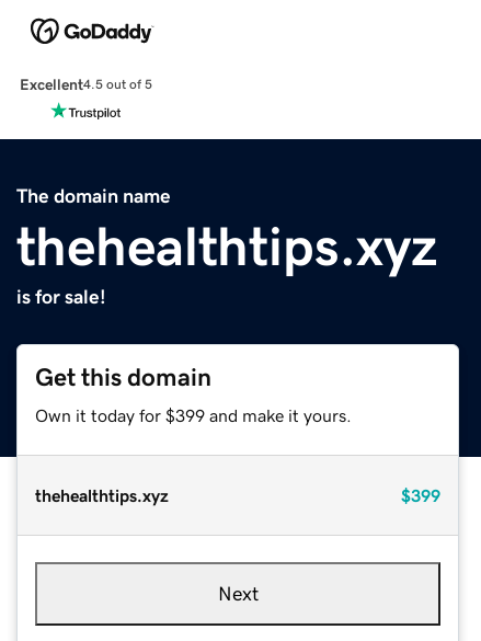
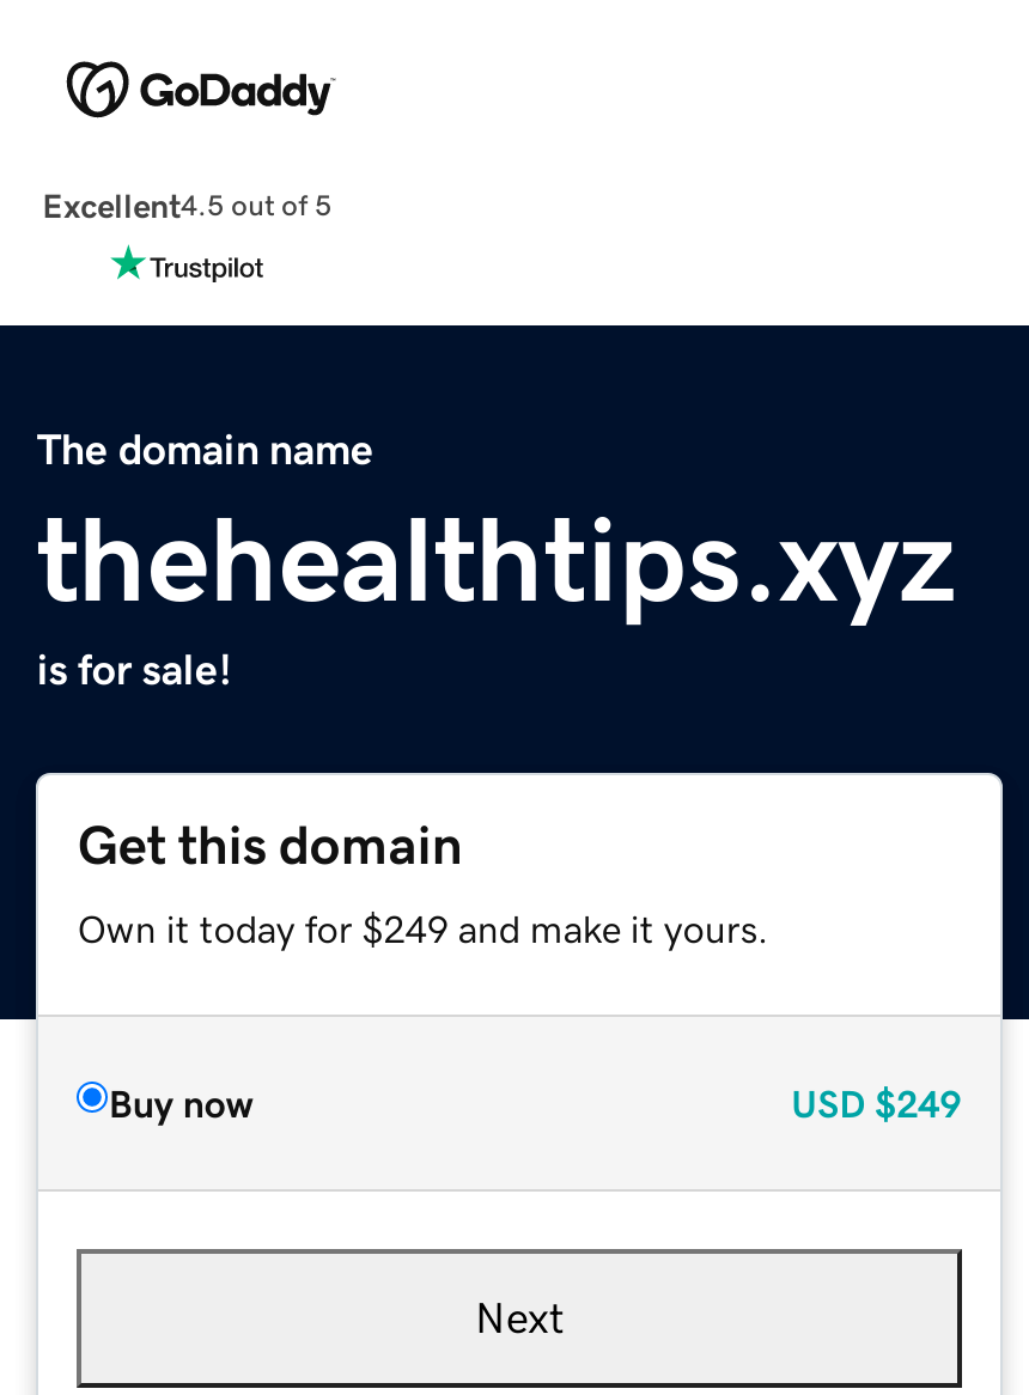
- Own it today for $399 and make it yours.
+ Own it today for $249 and make it yours.

- thehealthtips.xyz
- $399
+ Buy now
+ USD $249
